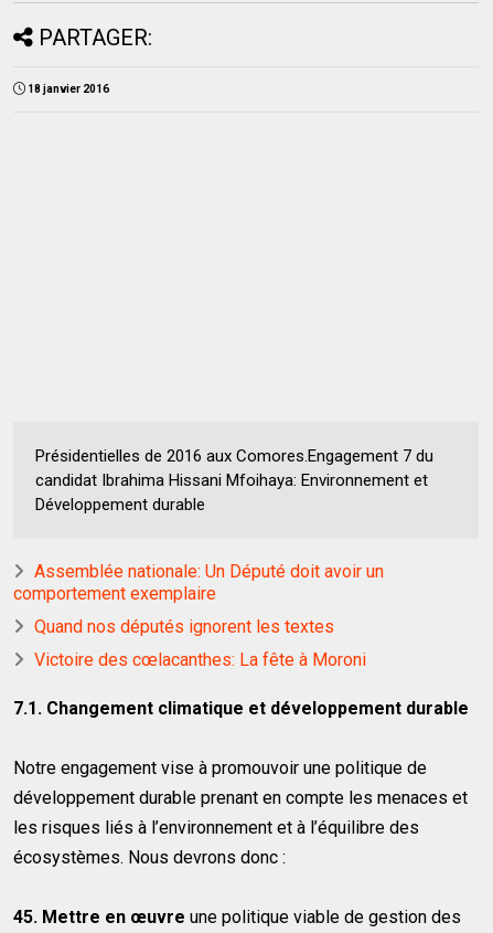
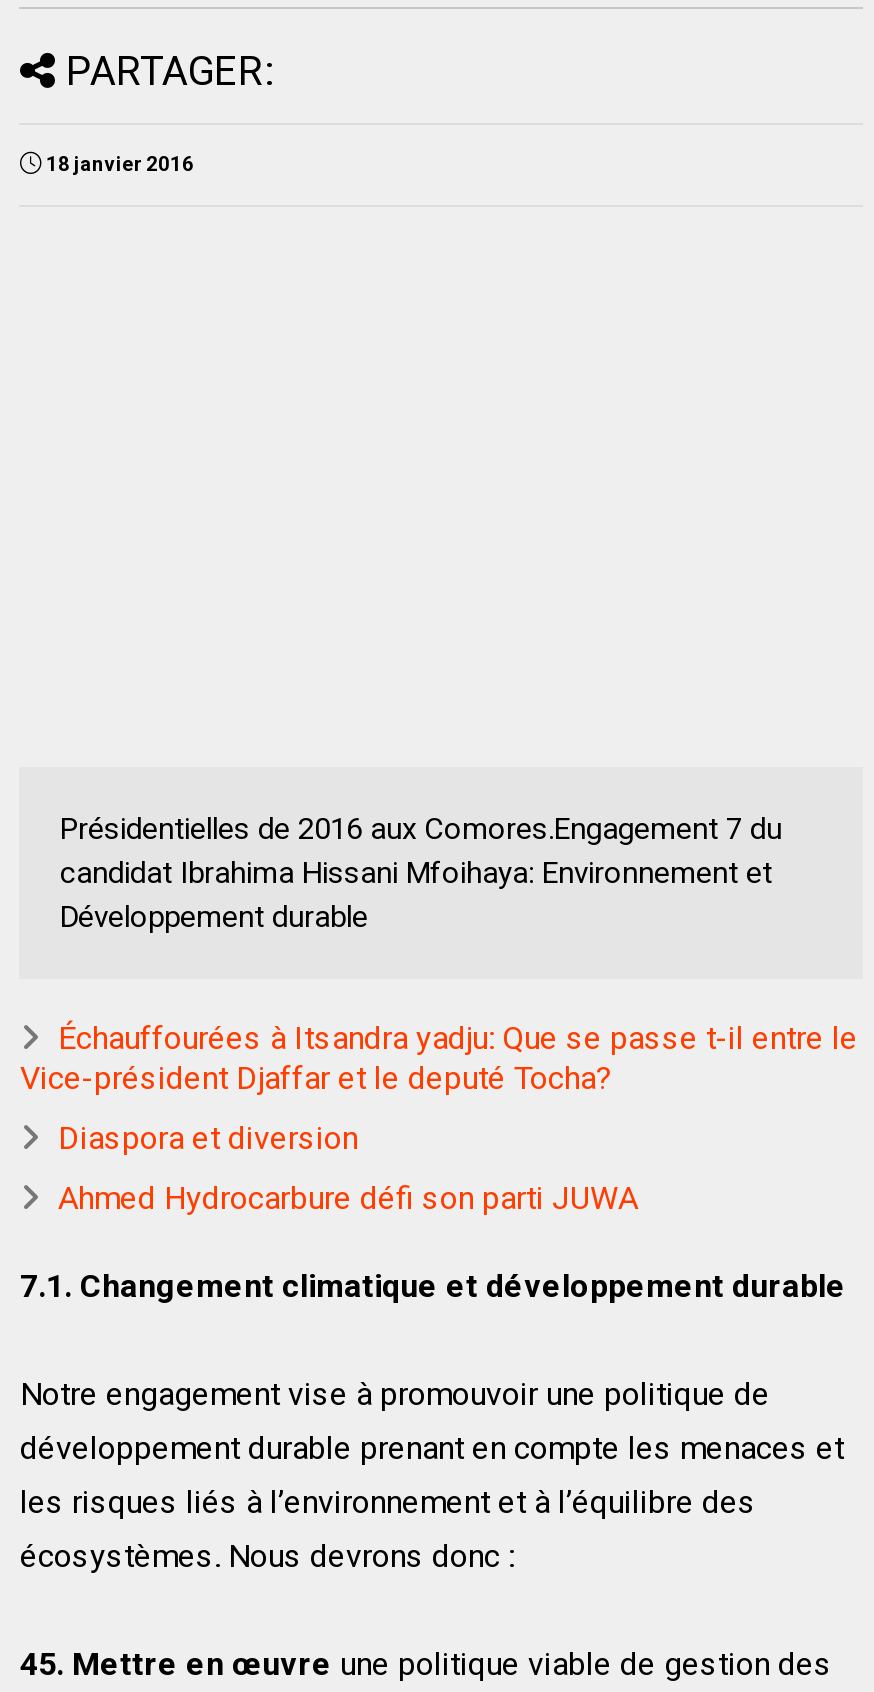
- Assemblée nationale: Un Député doit avoir un
- comportement exemplaire
+ Échauffourées à Itsandra yadju: Que se passe t-il entre le
+ Vice-président Djaffar et le deputé Tocha?

- Quand nos députés ignorent les textes
+ Diaspora et diversion

- Victoire des cœlacanthes: La fête à Moroni
+ Ahmed Hydrocarbure défi son parti JUWA
